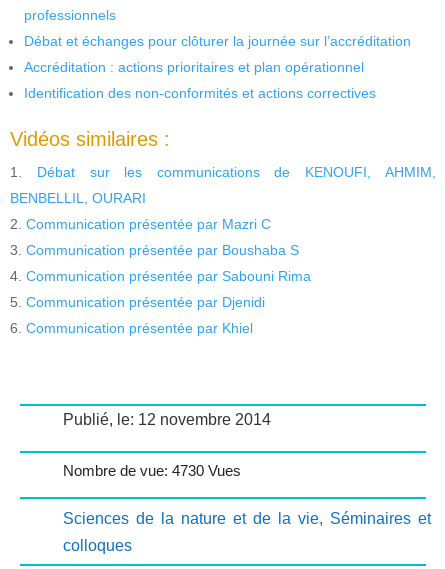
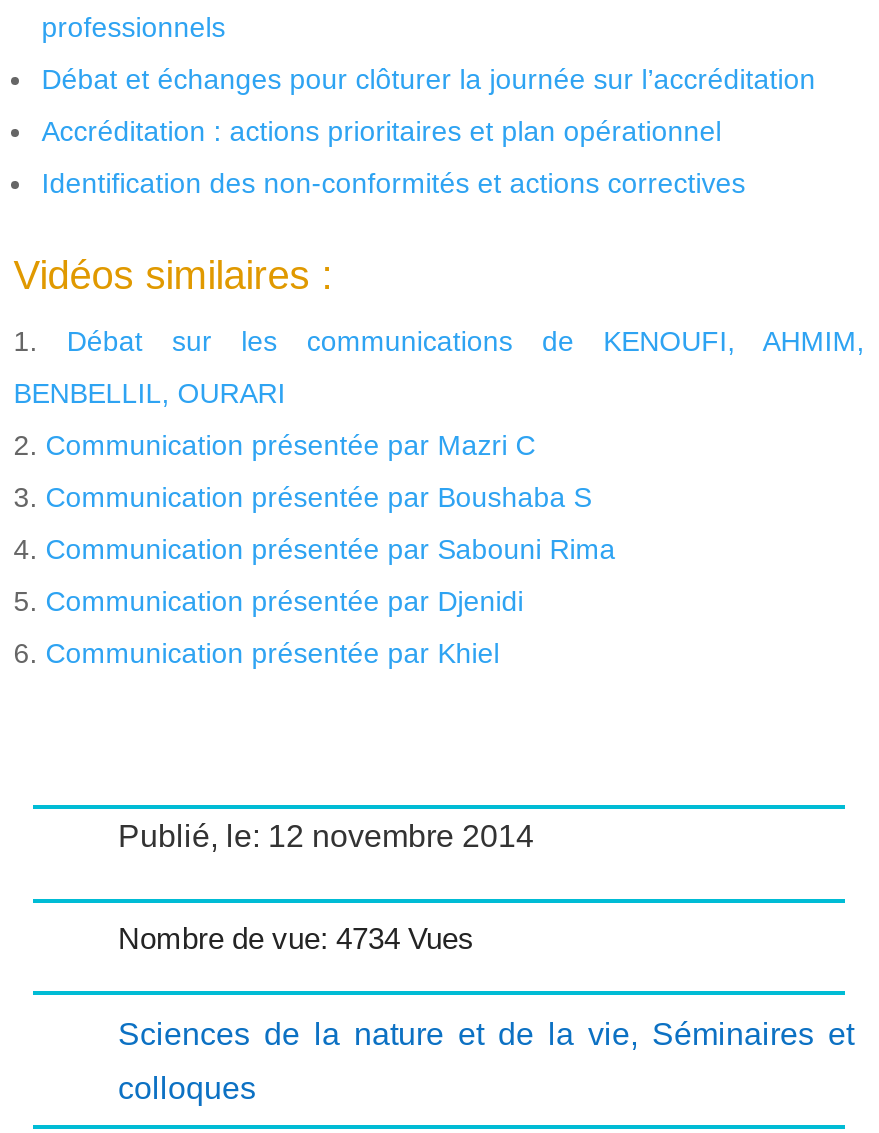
- Nombre de vue: 4730 Vues
+ Nombre de vue: 4734 Vues
